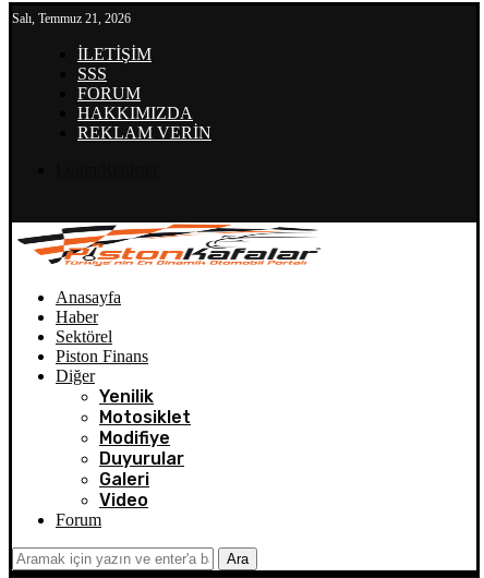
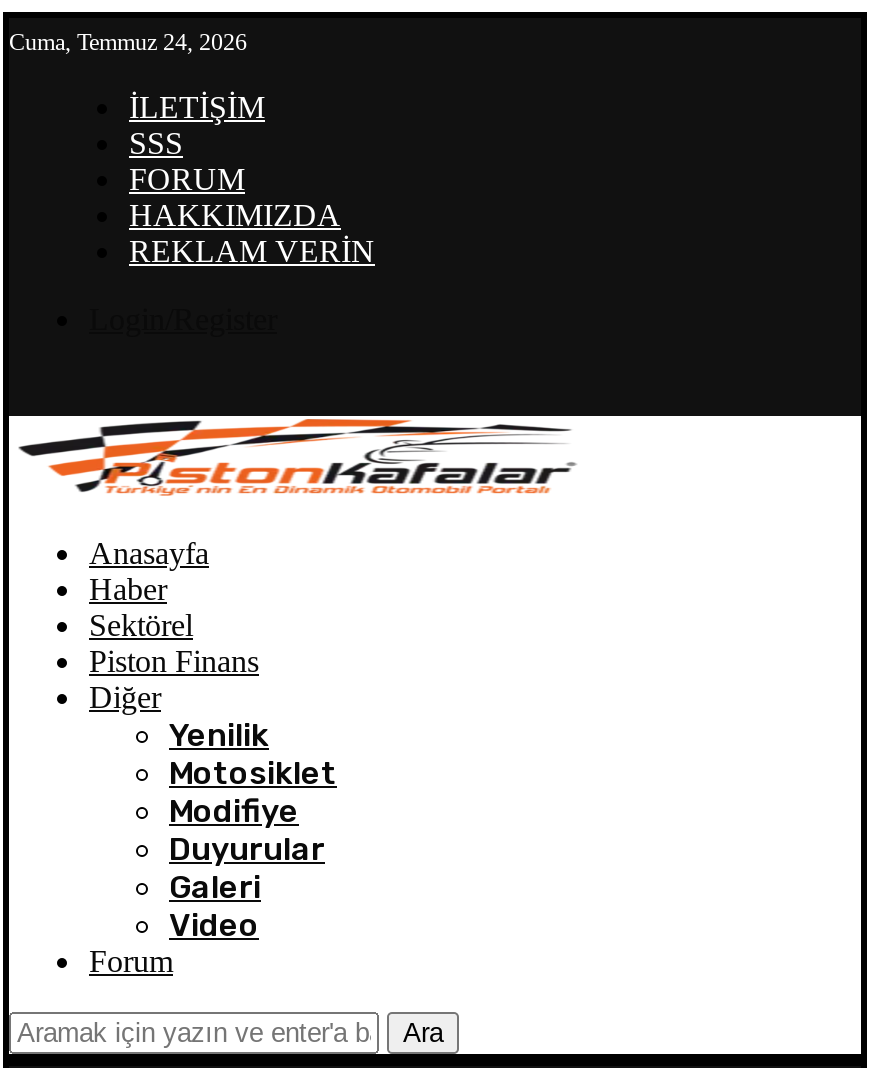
- Salı, Temmuz 21, 2026
+ Cuma, Temmuz 24, 2026
